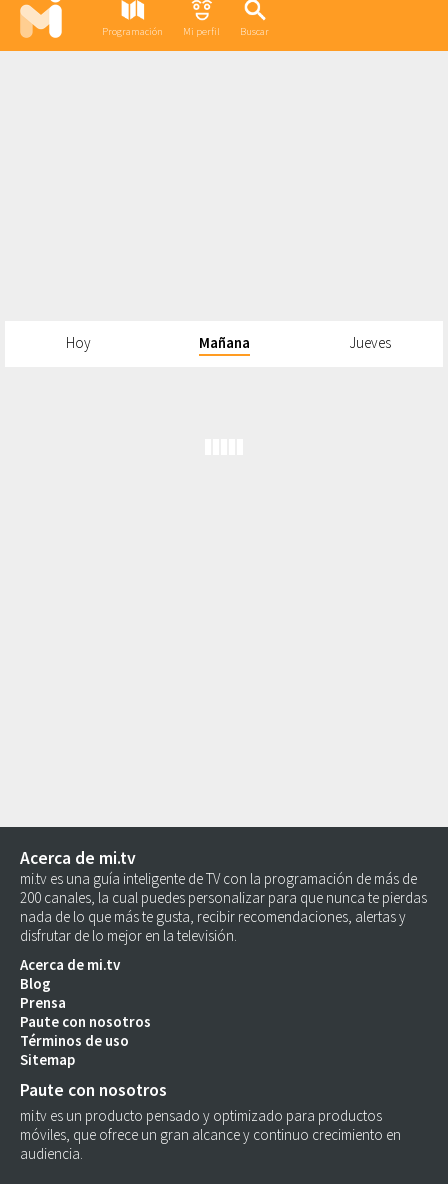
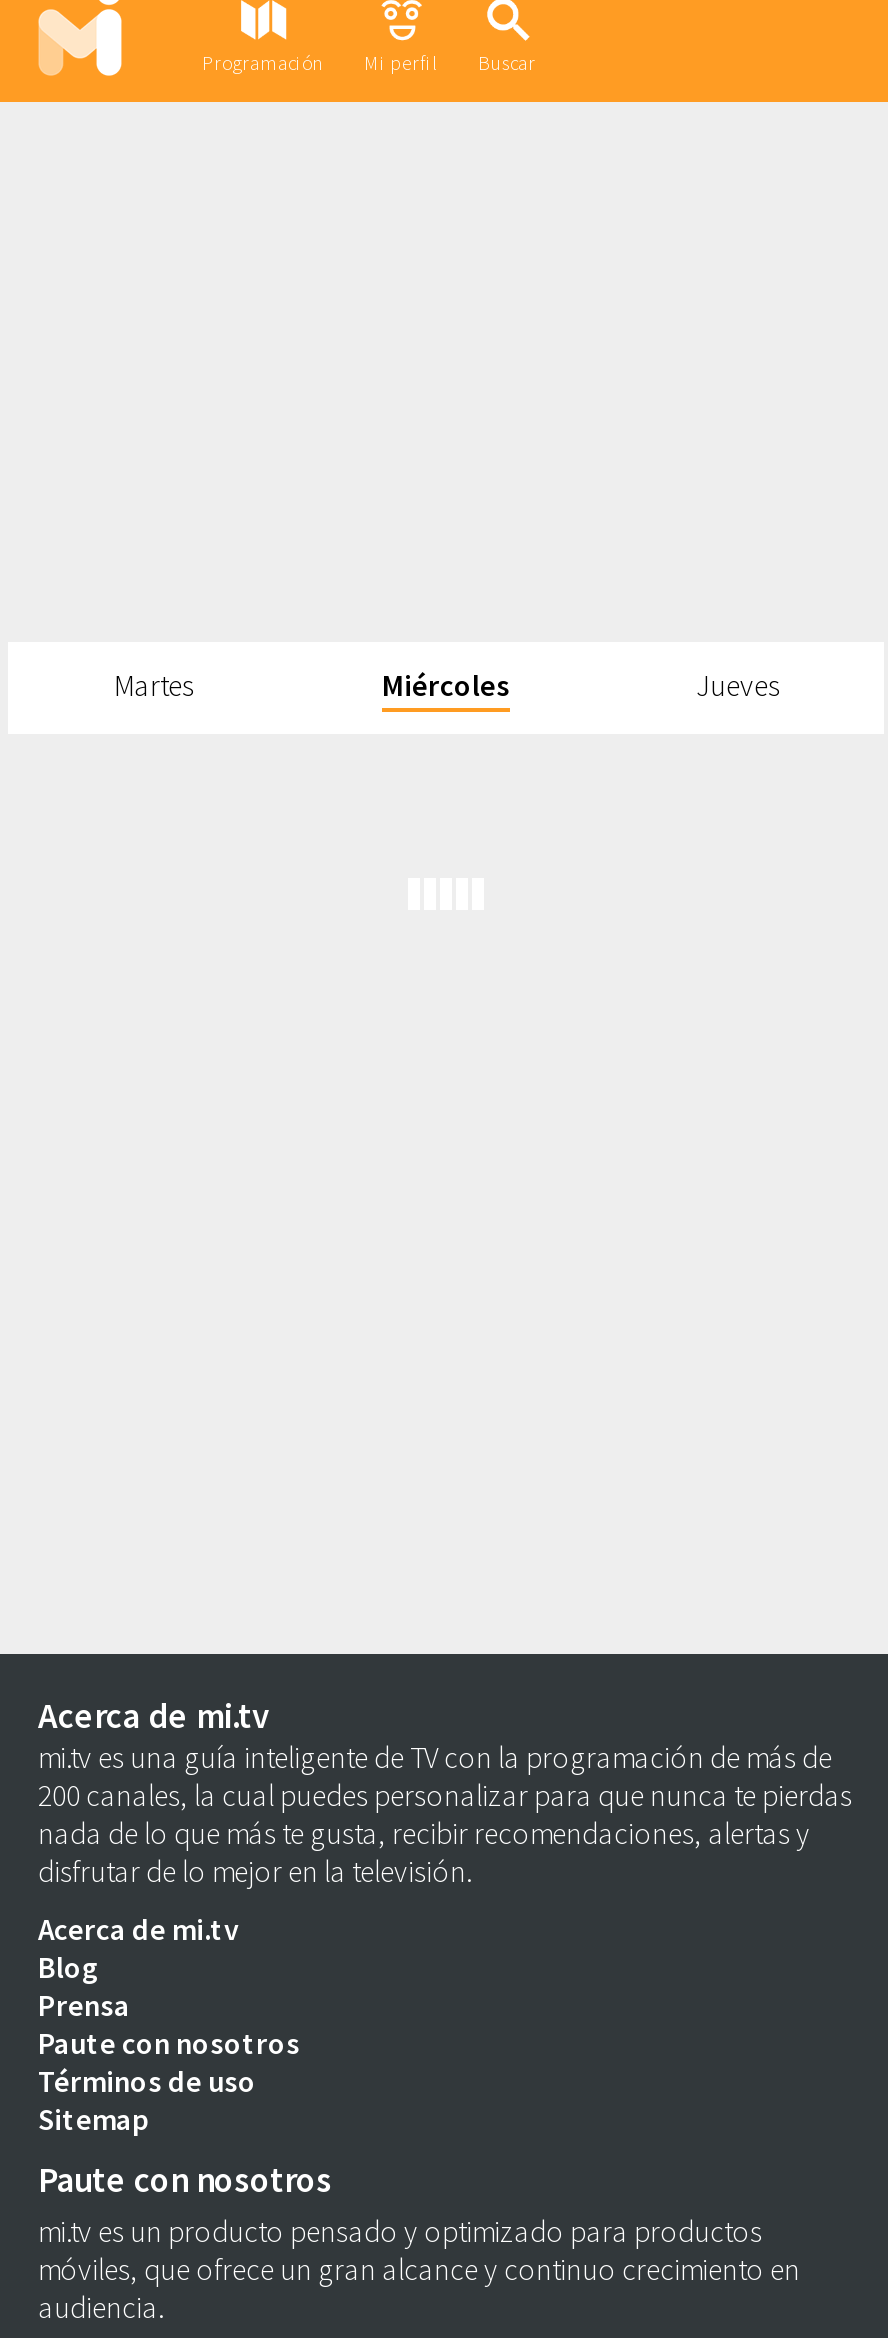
- Hoy
- Mañana
+ Martes
+ Miércoles
